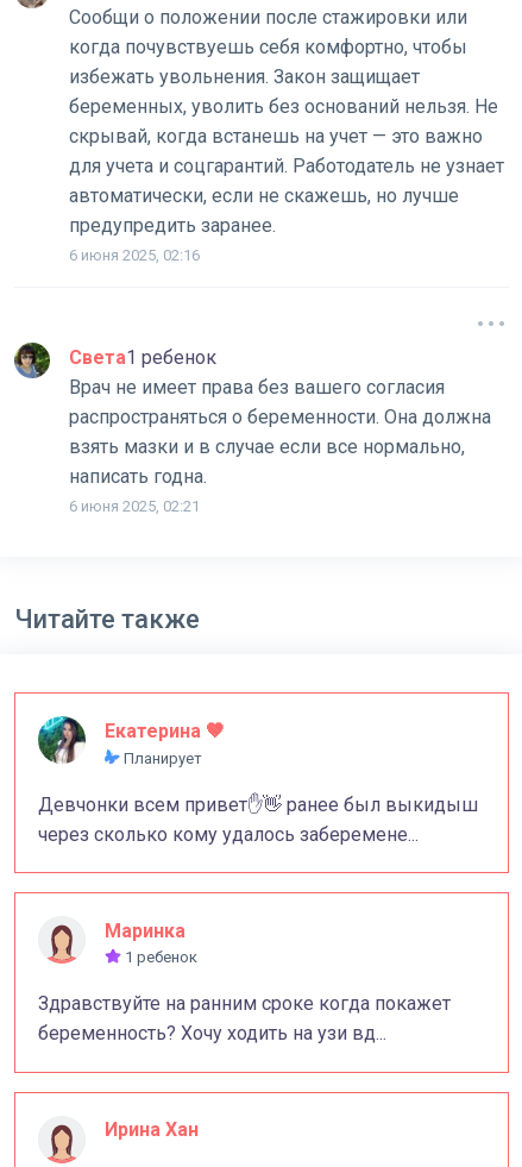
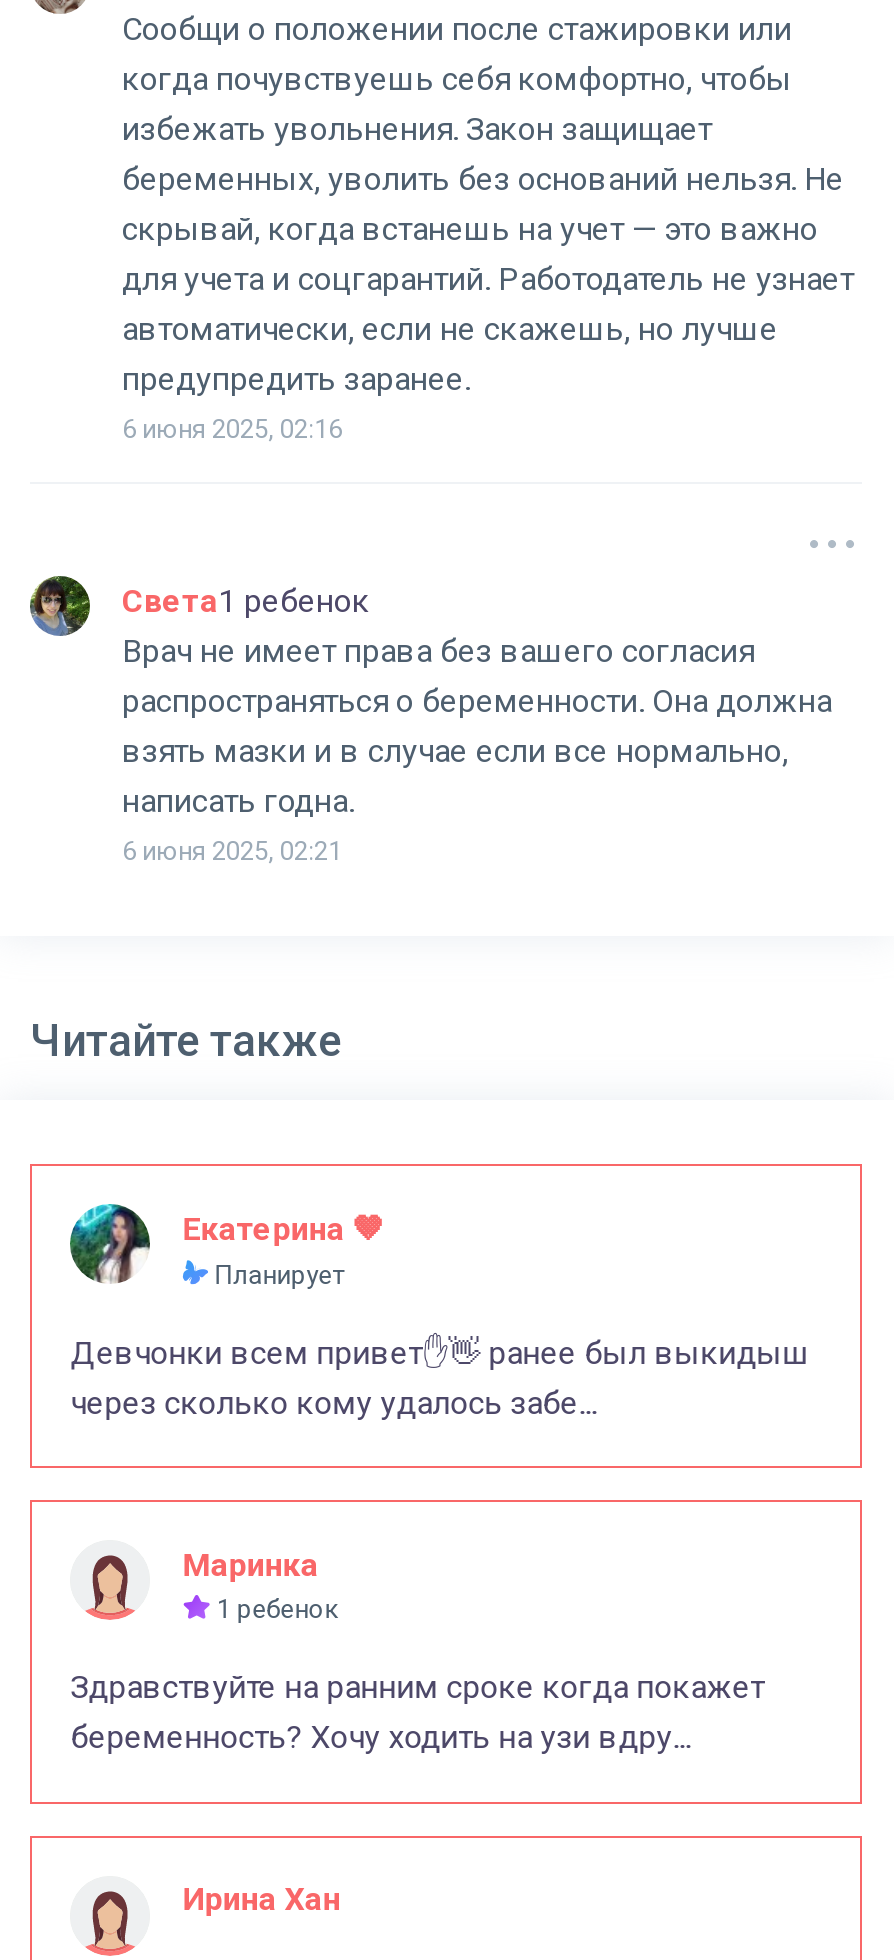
- через сколько кому удалось заберемене...
+ через сколько кому удалось забе...

- беременность? Хочу ходить на узи вд...
+ беременность? Хочу ходить на узи вдру...
